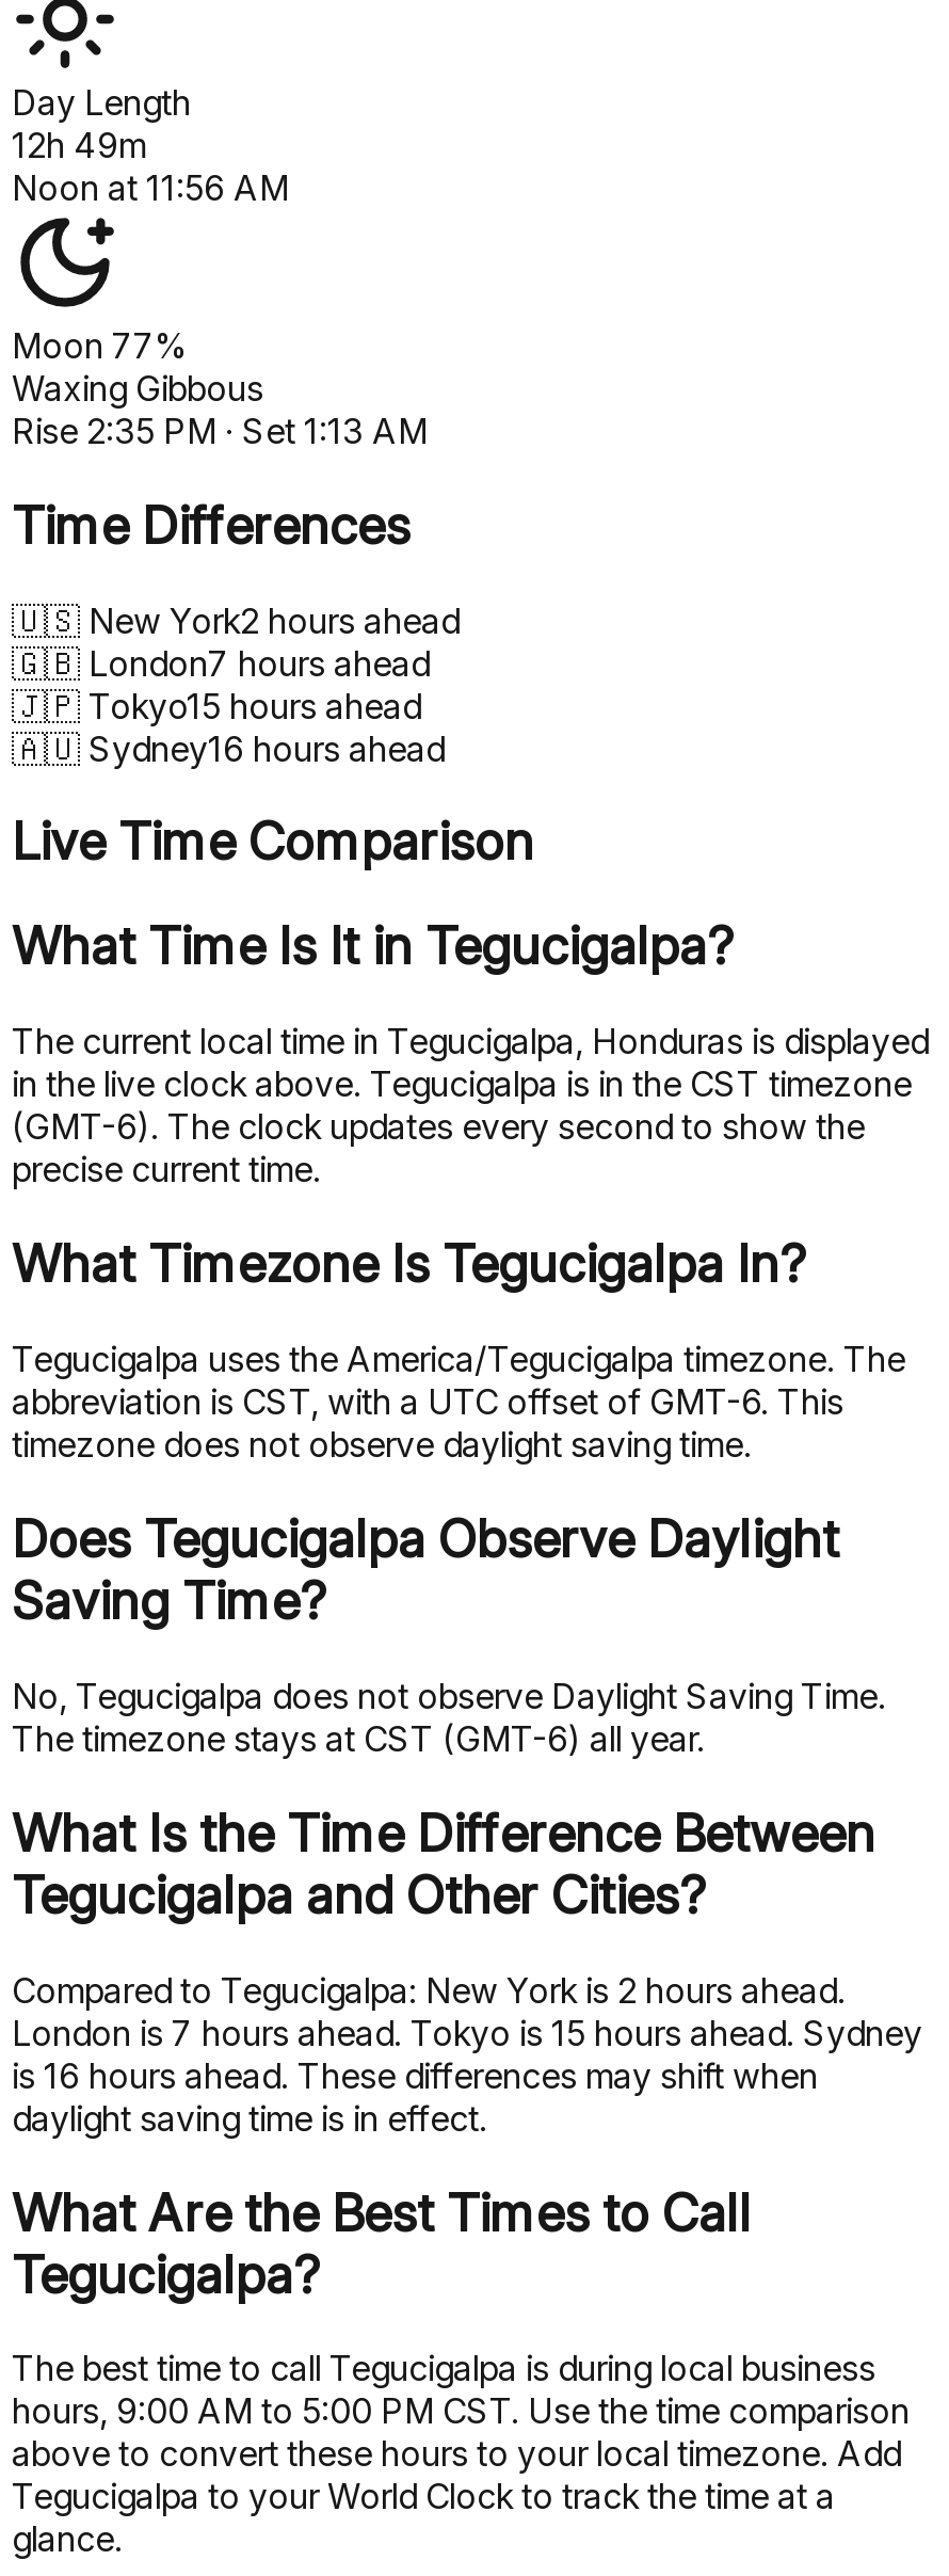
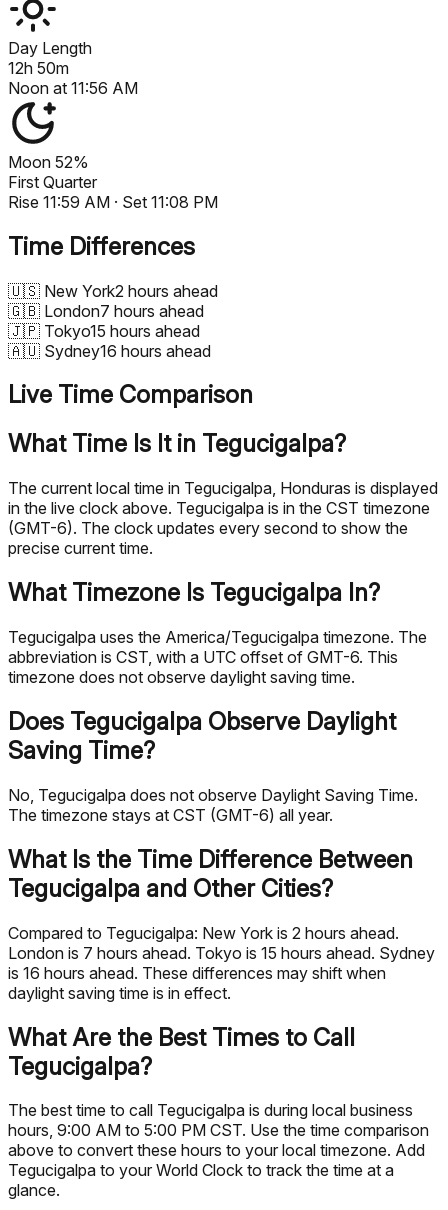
- 12h 49m
+ 12h 50m

- Moon 77%
- Waxing Gibbous
- Rise 2:35 PM · Set 1:13 AM
+ Moon 52%
+ First Quarter
+ Rise 11:59 AM · Set 11:08 PM
